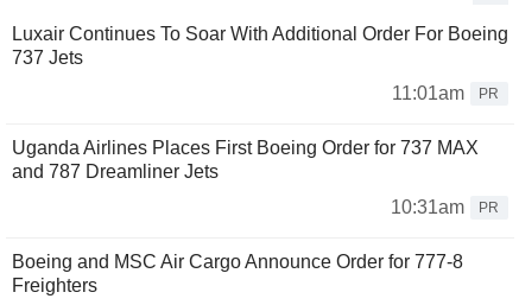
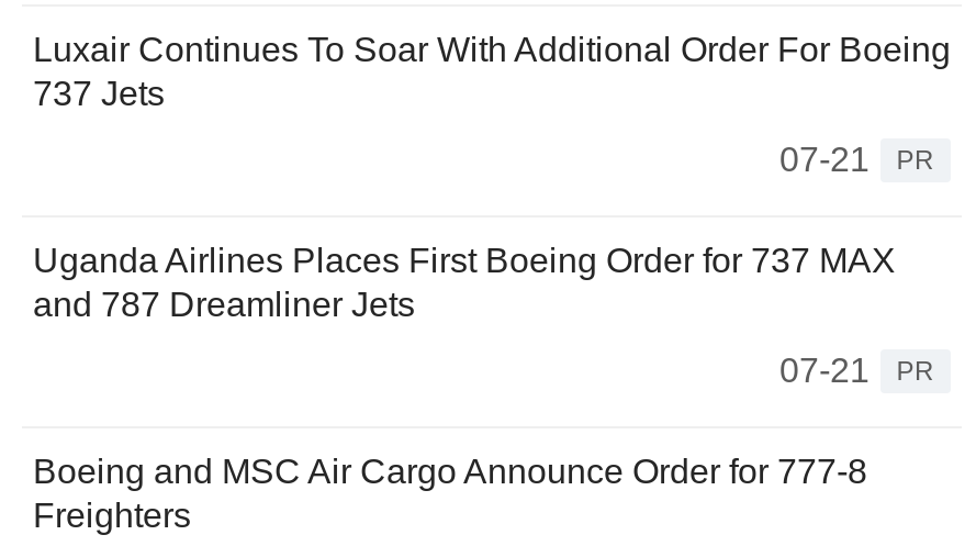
- 11:01am PR
+ 07-21 PR

- 10:31am PR
+ 07-21 PR
